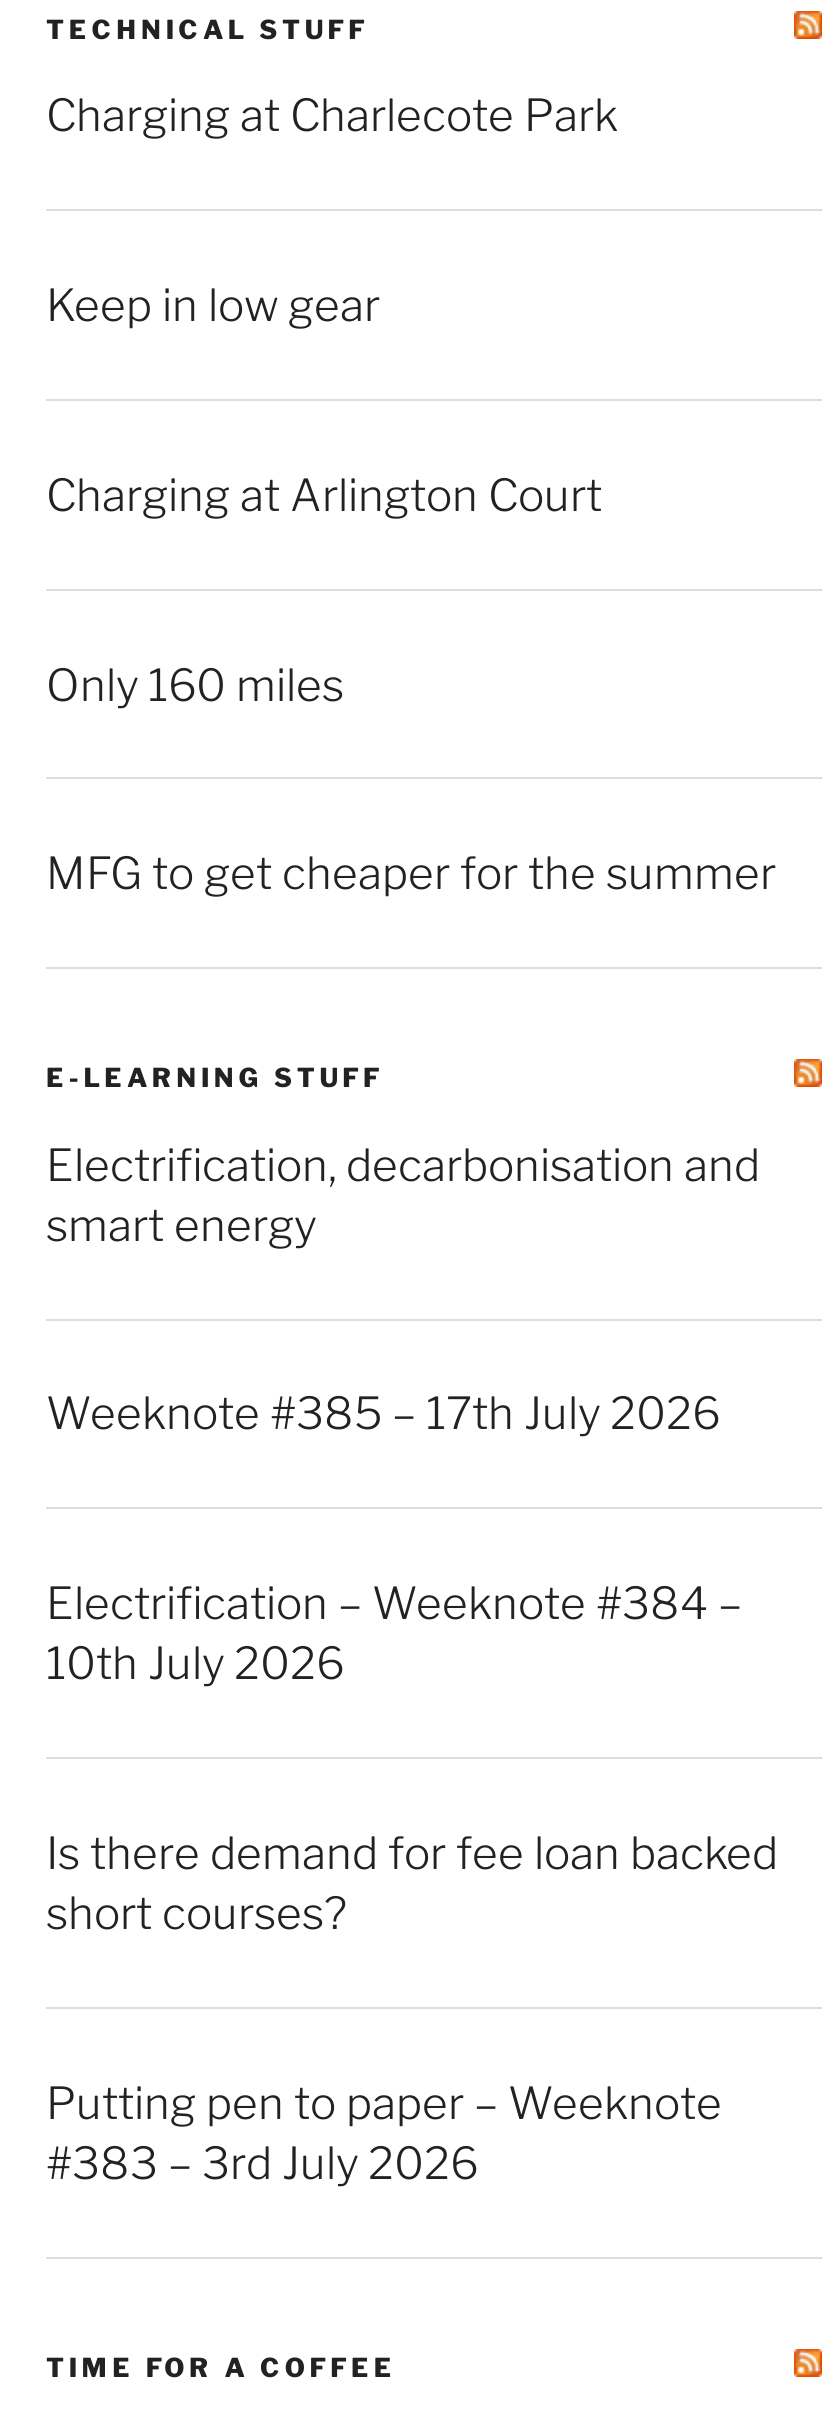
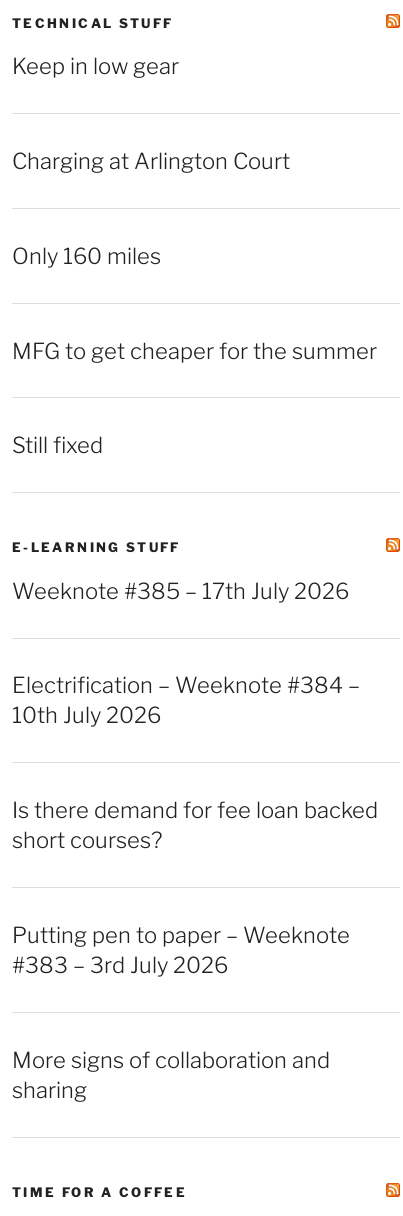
- Charging at Charlecote Park

moved up: Keep in low gear | Charging at Arlington Court | Only 160 miles | MFG to get cheaper for the summer

+ Still fixed

- Electrification, decarbonisation and
- smart energy

moved up: Weeknote #385 – 17th July 2026 | Electrification – Weeknote #384 – | 10th July 2026 | Is there demand for fee loan backed | short courses? | Putting pen to paper – Weeknote | #383 – 3rd July 2026

+ More signs of collaboration and
+ sharing
